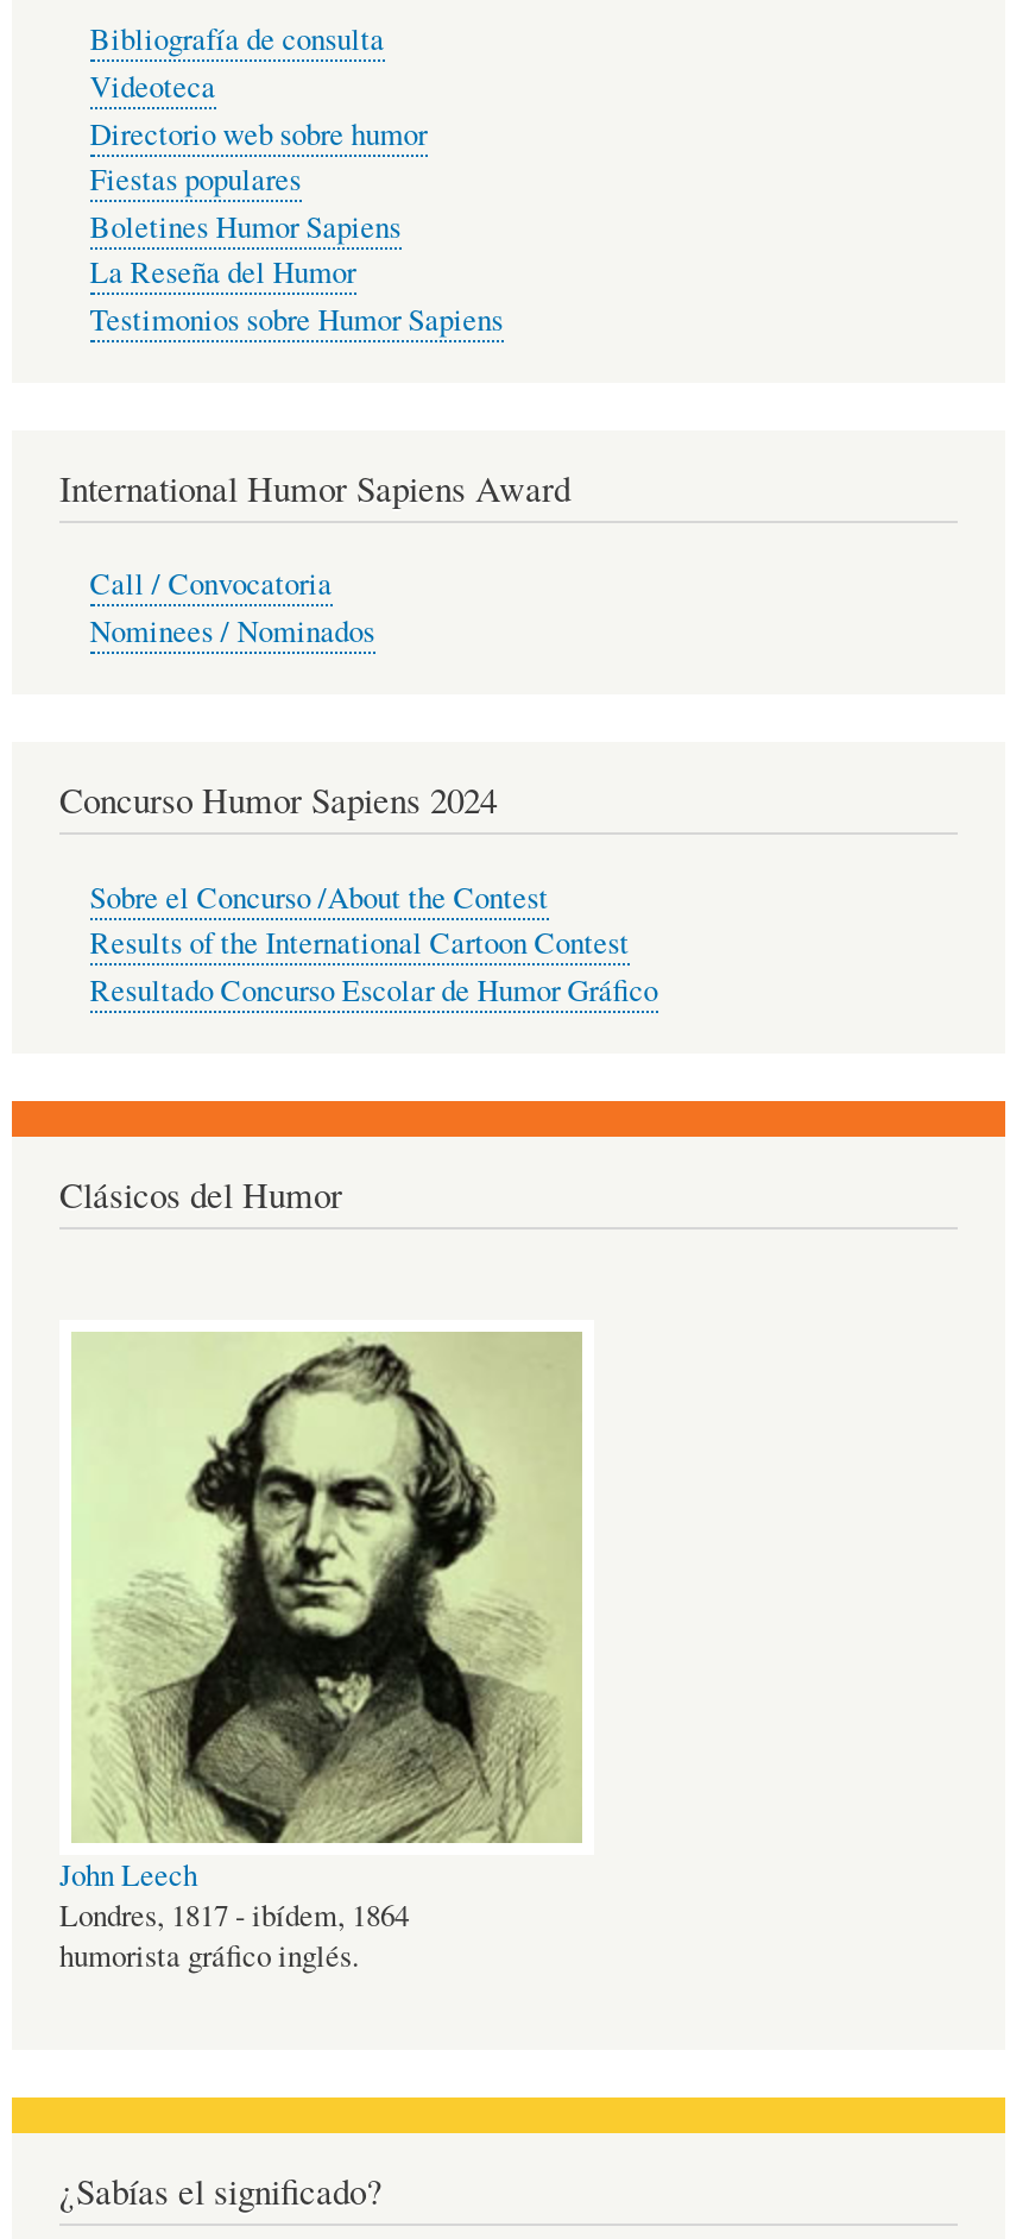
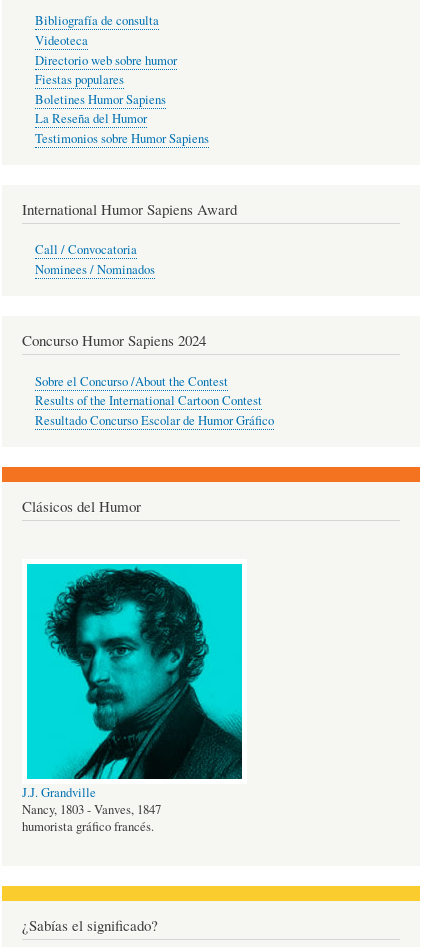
- [image]
- John Leech
- Londres, 1817 - ibídem, 1864
- humorista gráfico inglés.
+ [image]
+ J.J. Grandville
+ Nancy, 1803 - Vanves, 1847
+ humorista gráfico francés.
